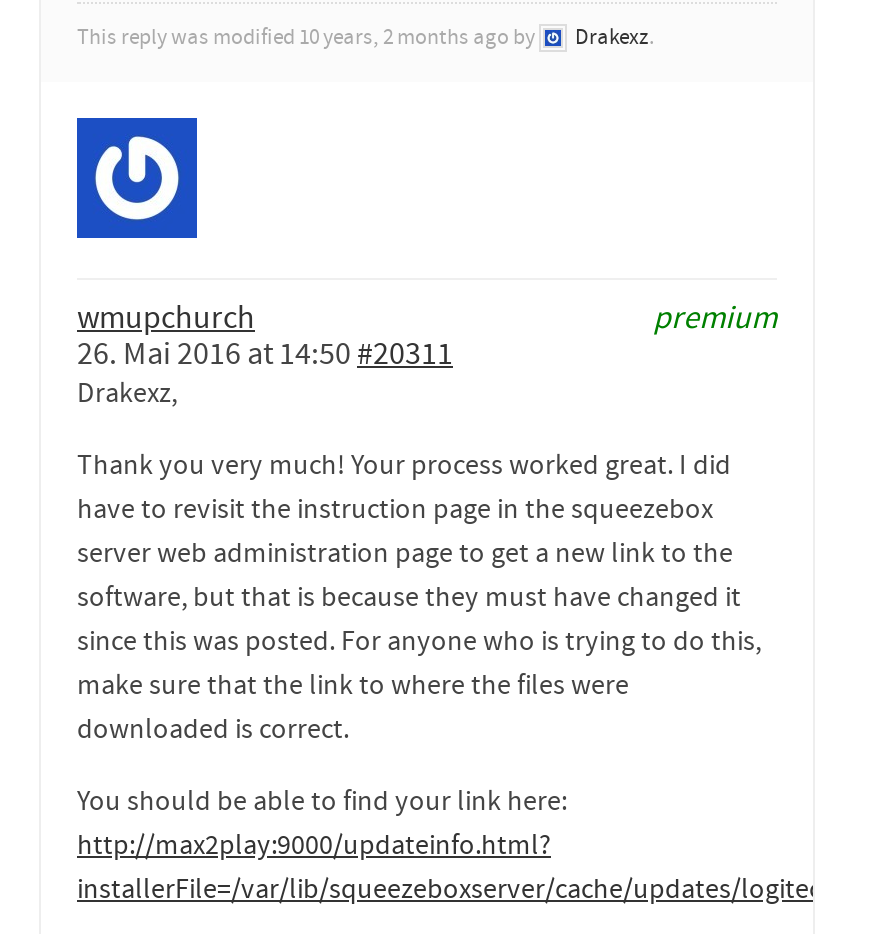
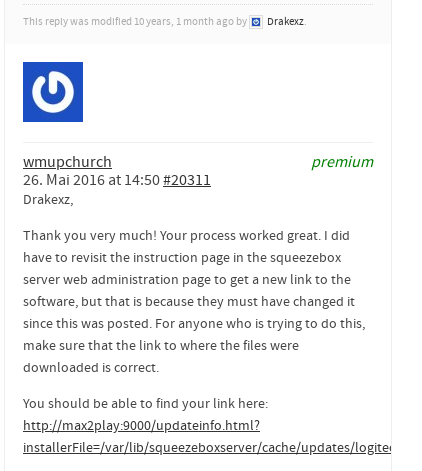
- This reply was modified 10 years, 2 months ago by
+ This reply was modified 10 years, 1 month ago by
